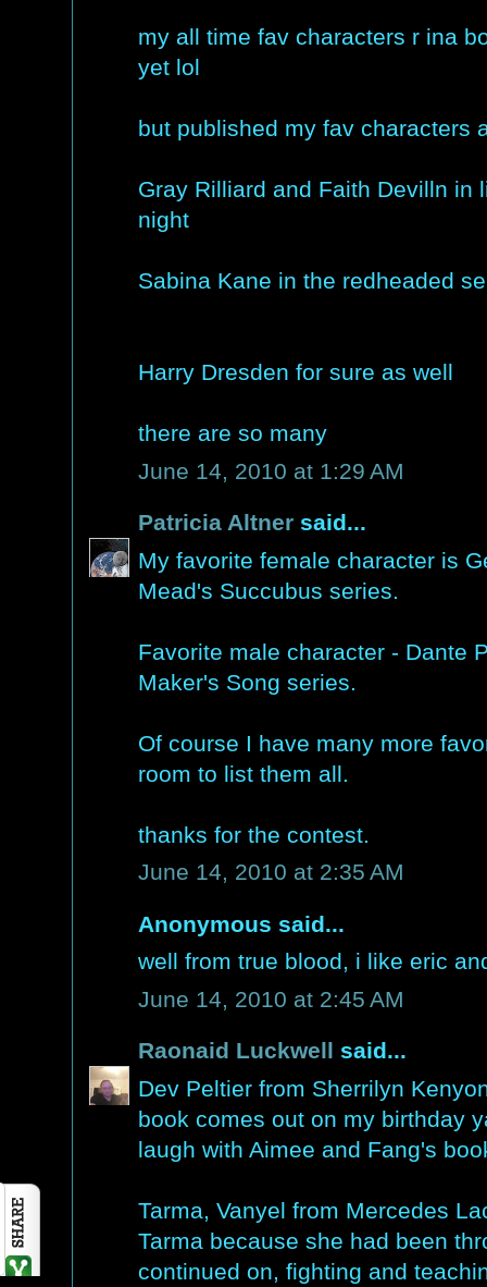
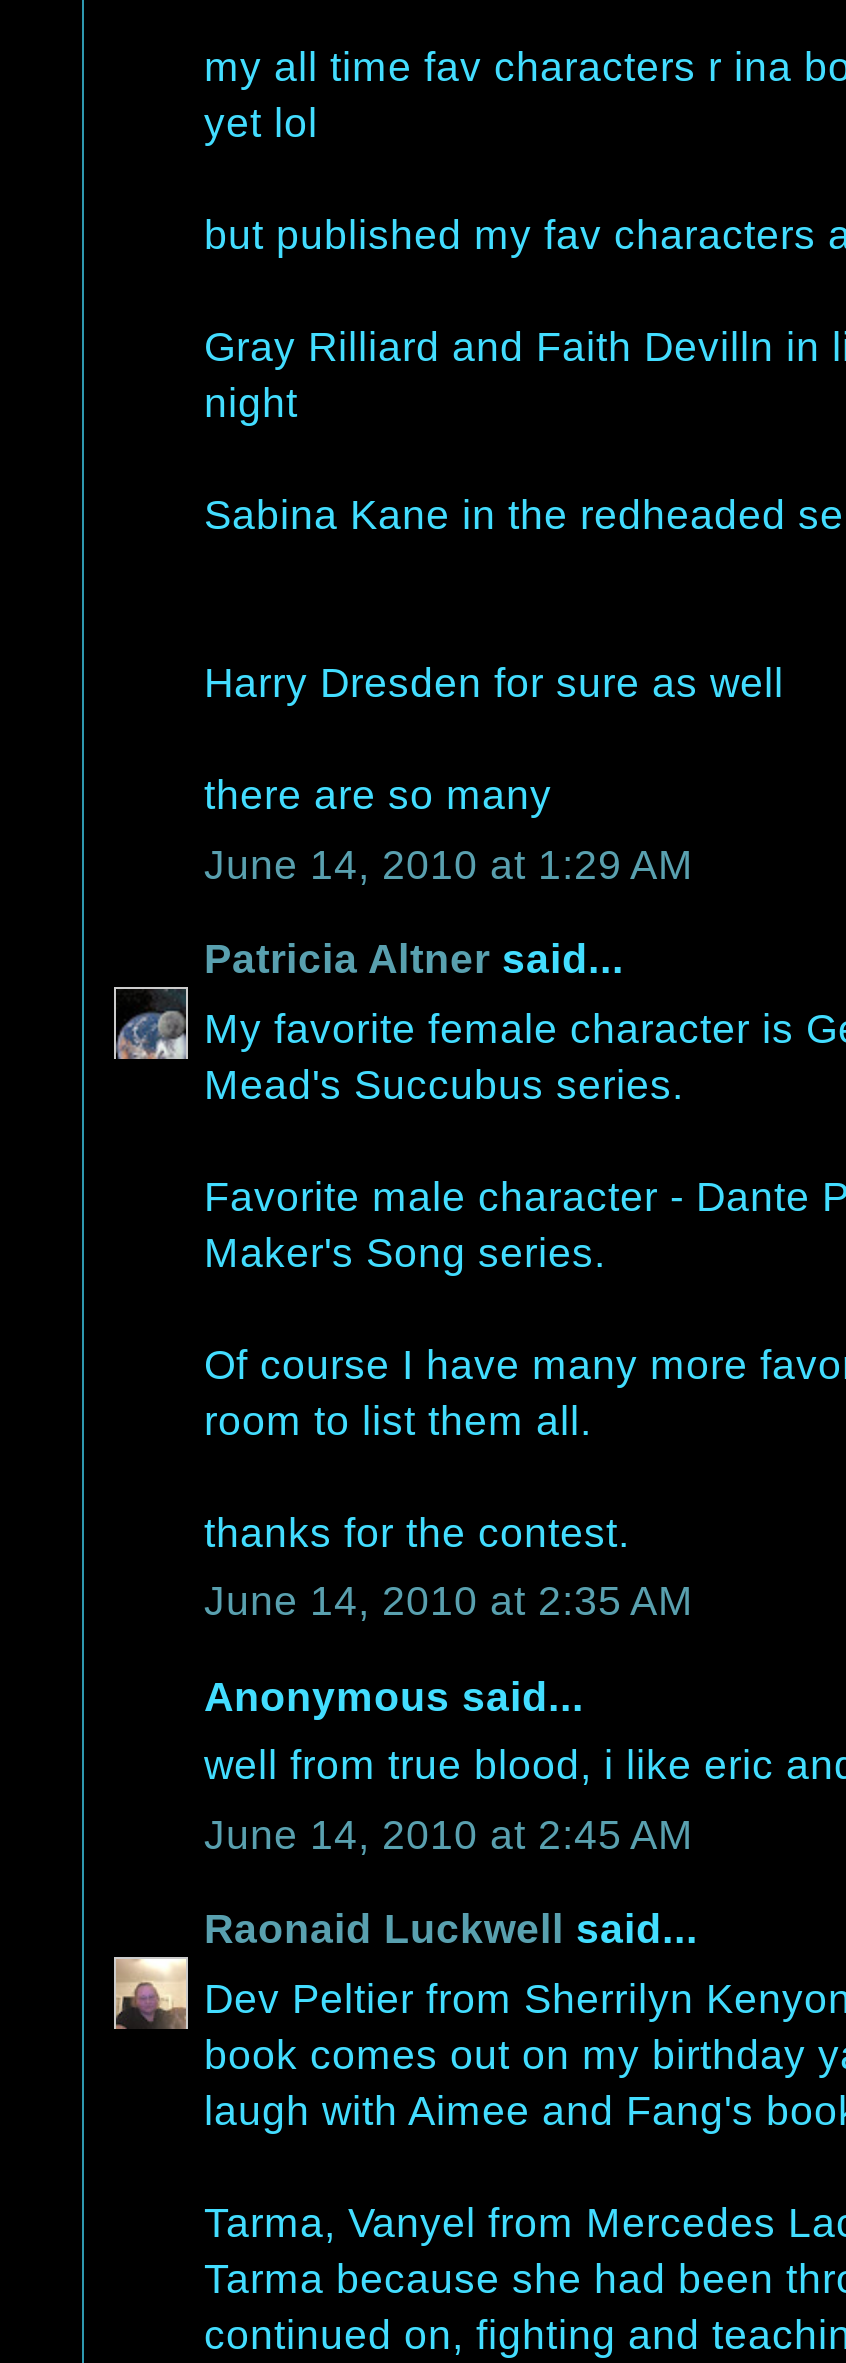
- [image]
